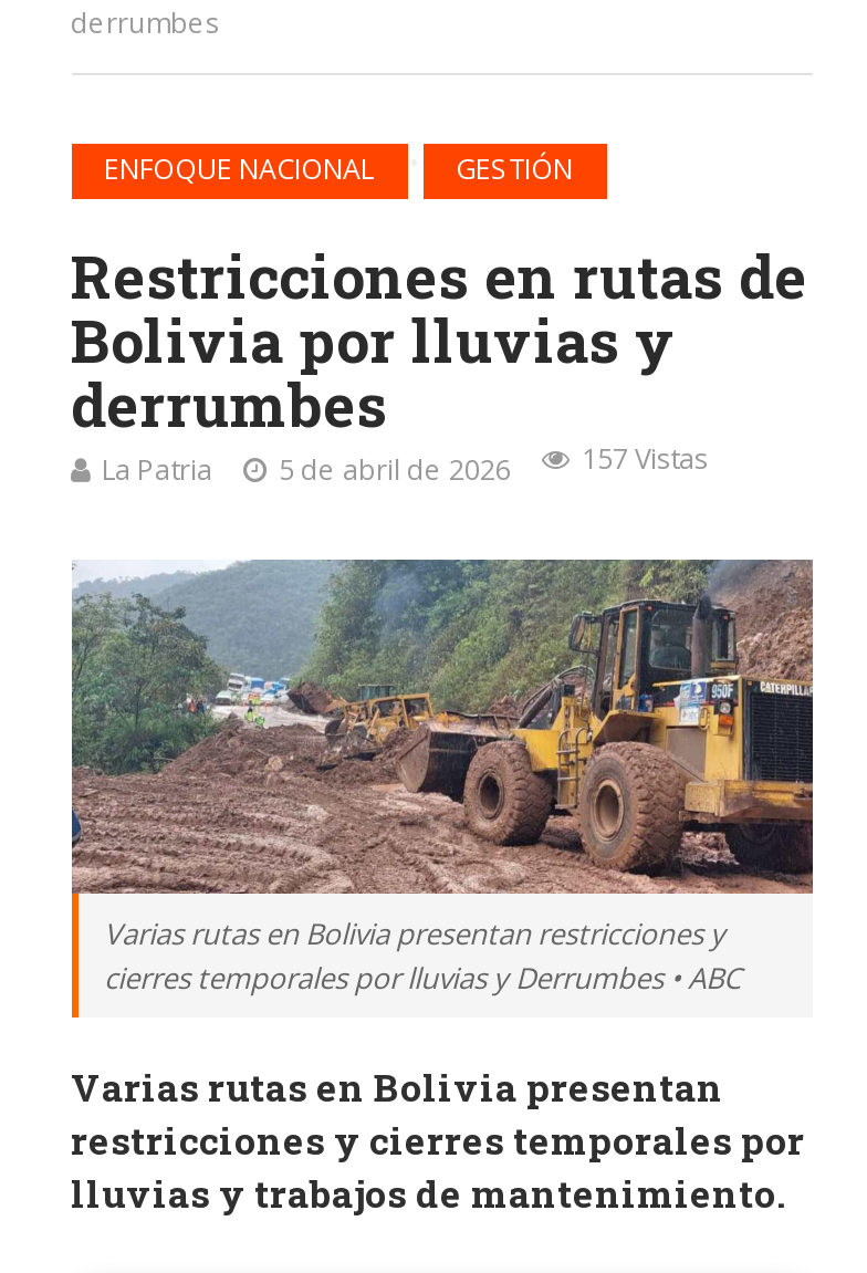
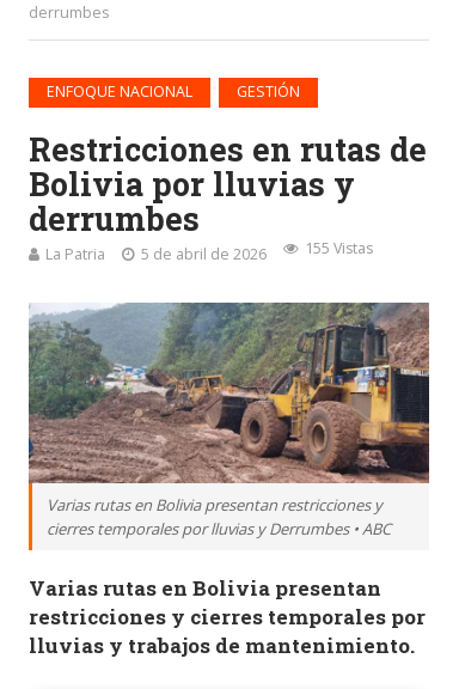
- La Patria 5 de abril de 2026 157 Vistas
+ La Patria 5 de abril de 2026 155 Vistas
